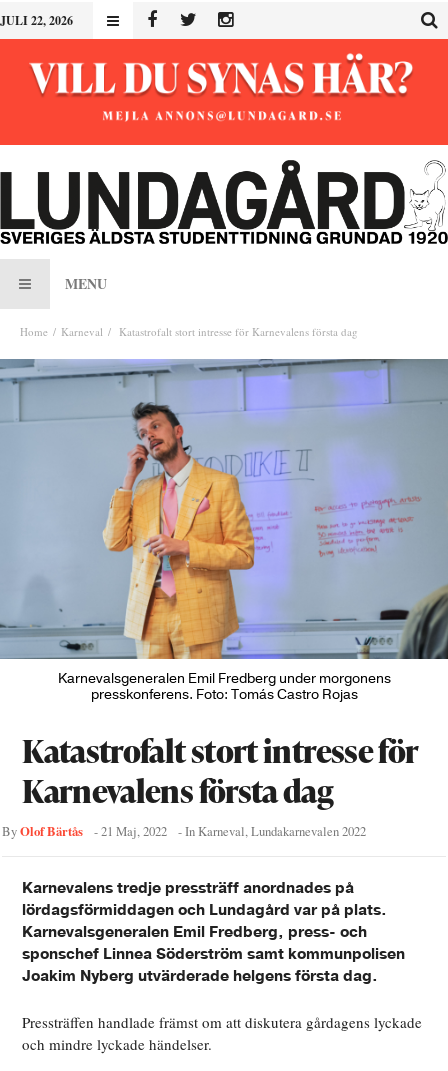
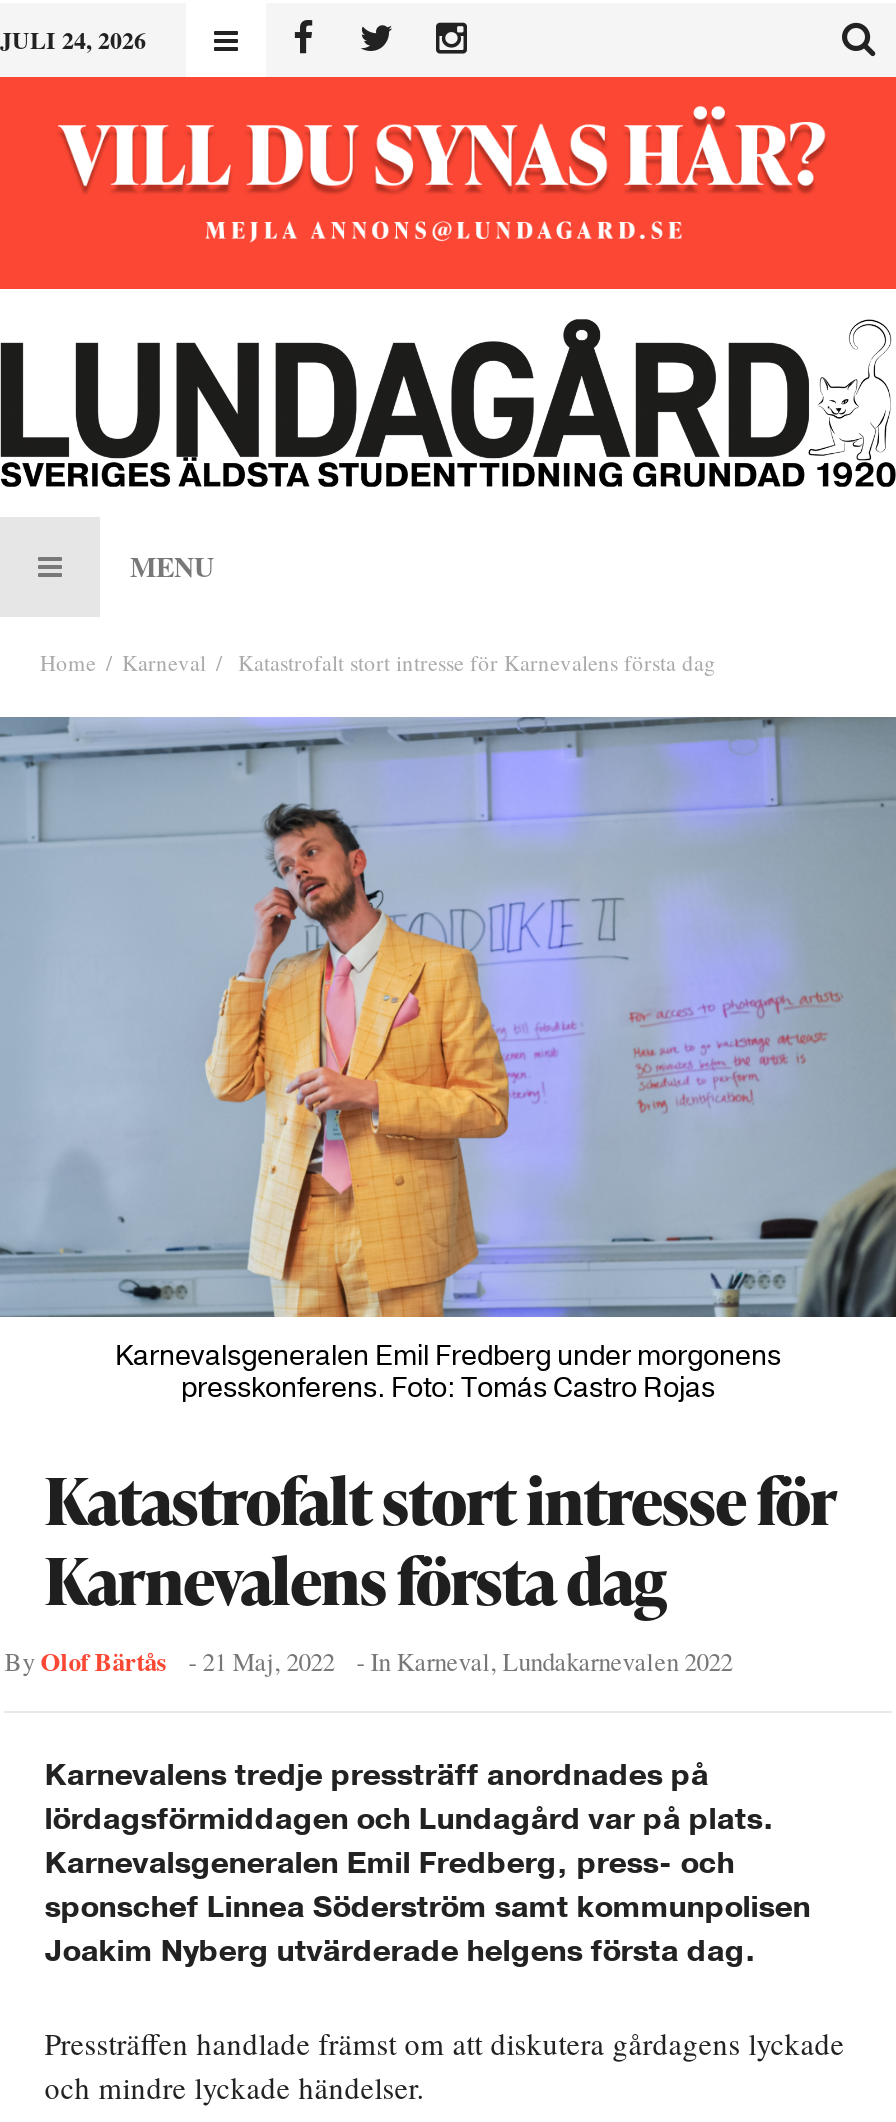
- JULI 22, 2026
+ JULI 24, 2026
